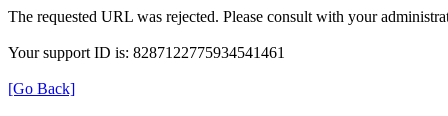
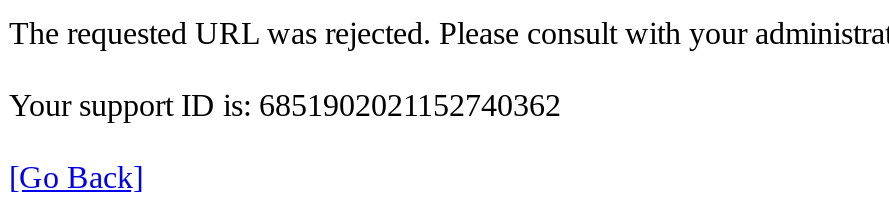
- Your support ID is: 8287122775934541461
+ Your support ID is: 6851902021152740362
